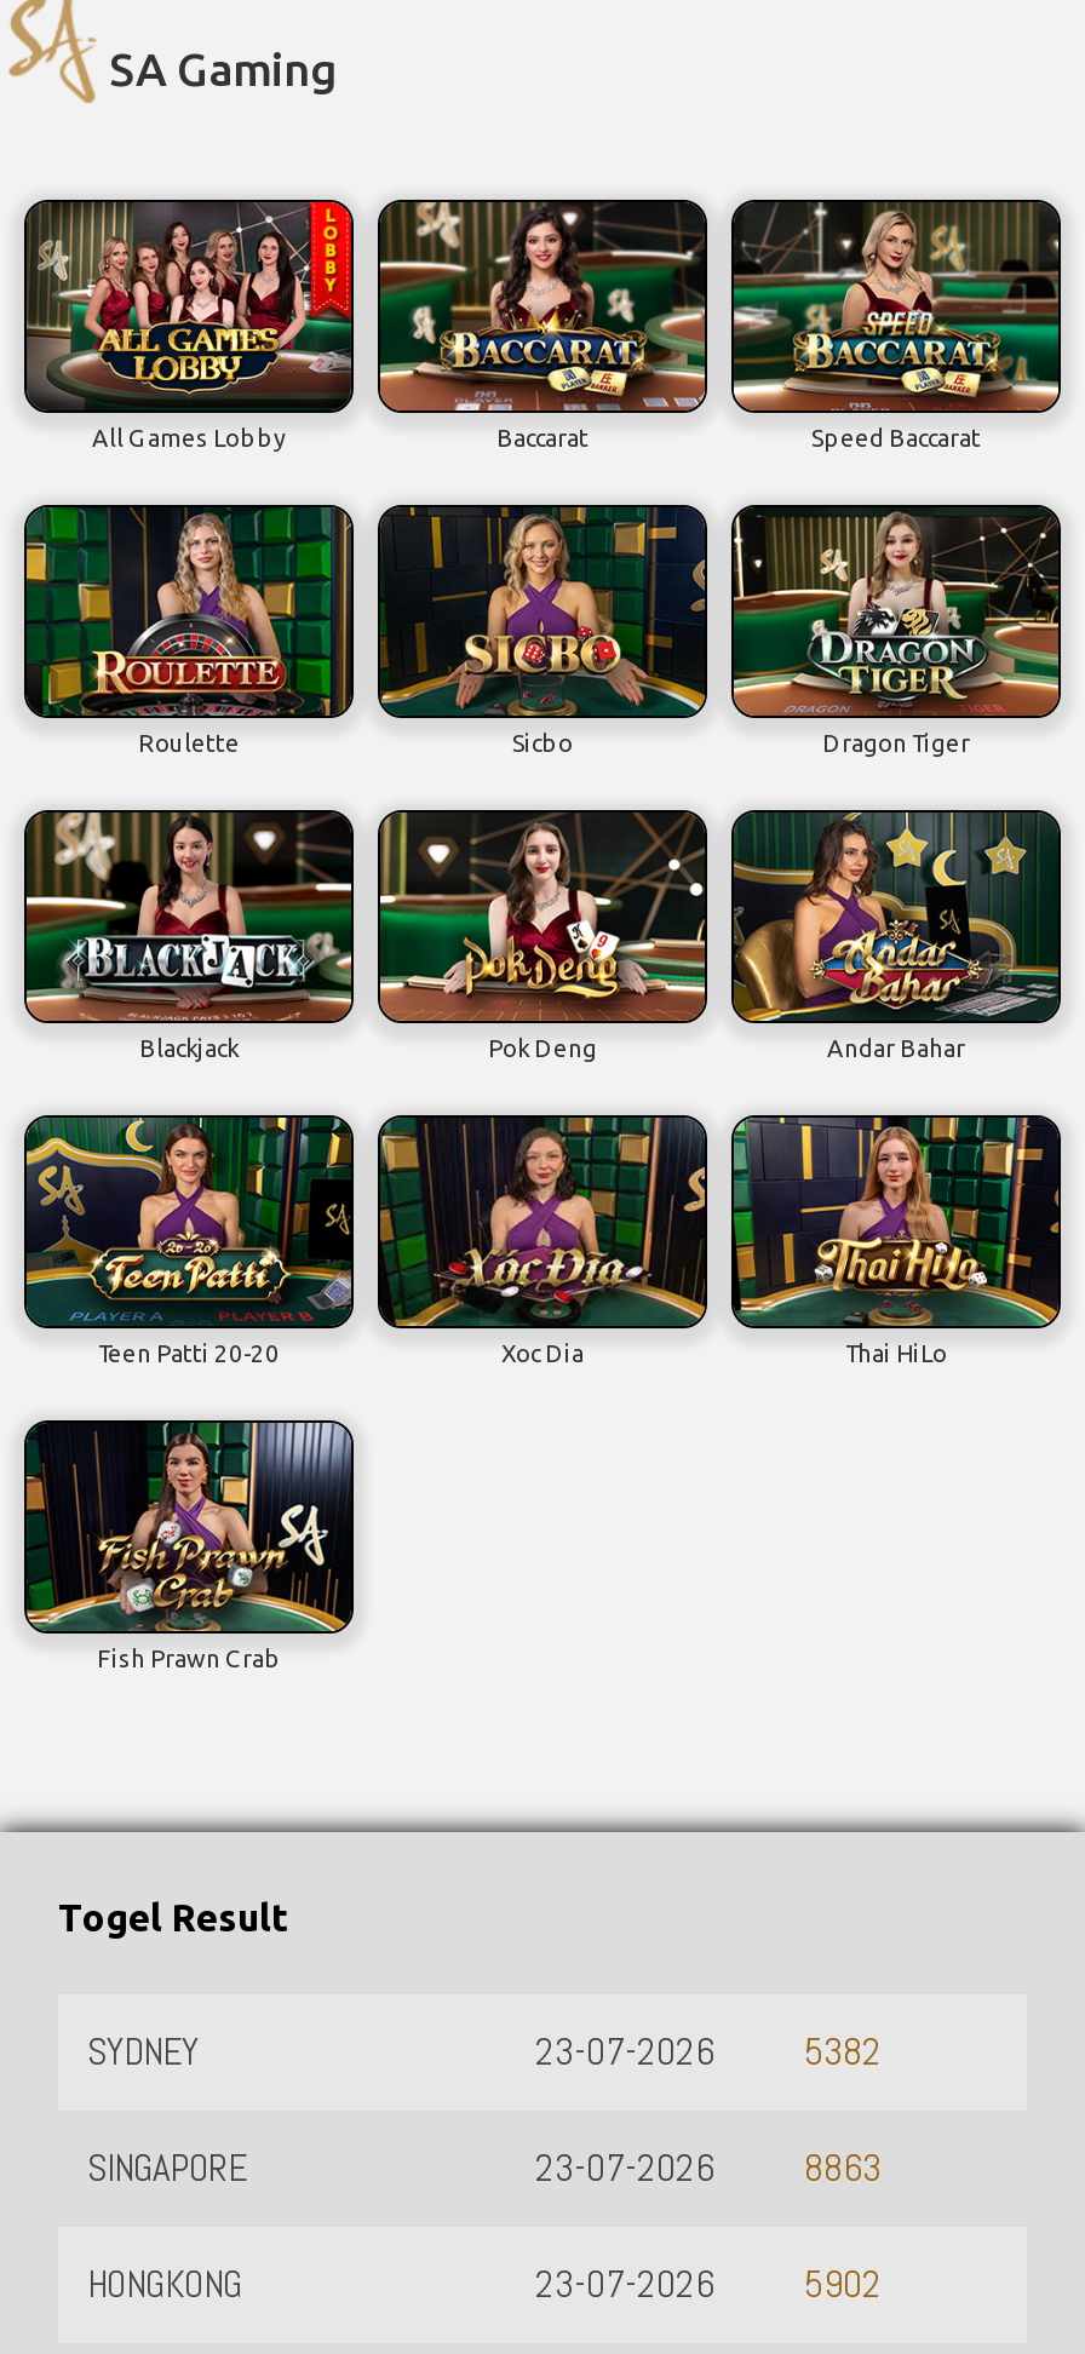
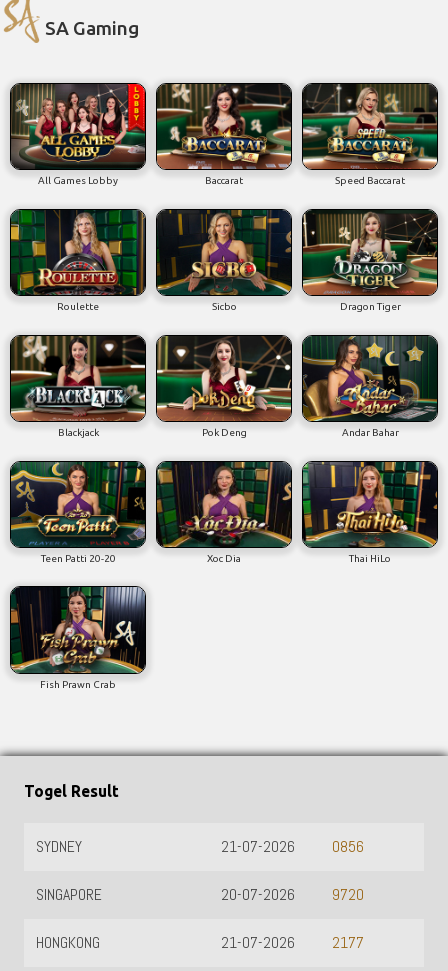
- 23-07-2026
+ 21-07-2026

- 5382
+ 0856

- 23-07-2026
+ 20-07-2026

- 8863
+ 9720

- 23-07-2026
+ 21-07-2026

- 5902
+ 2177
